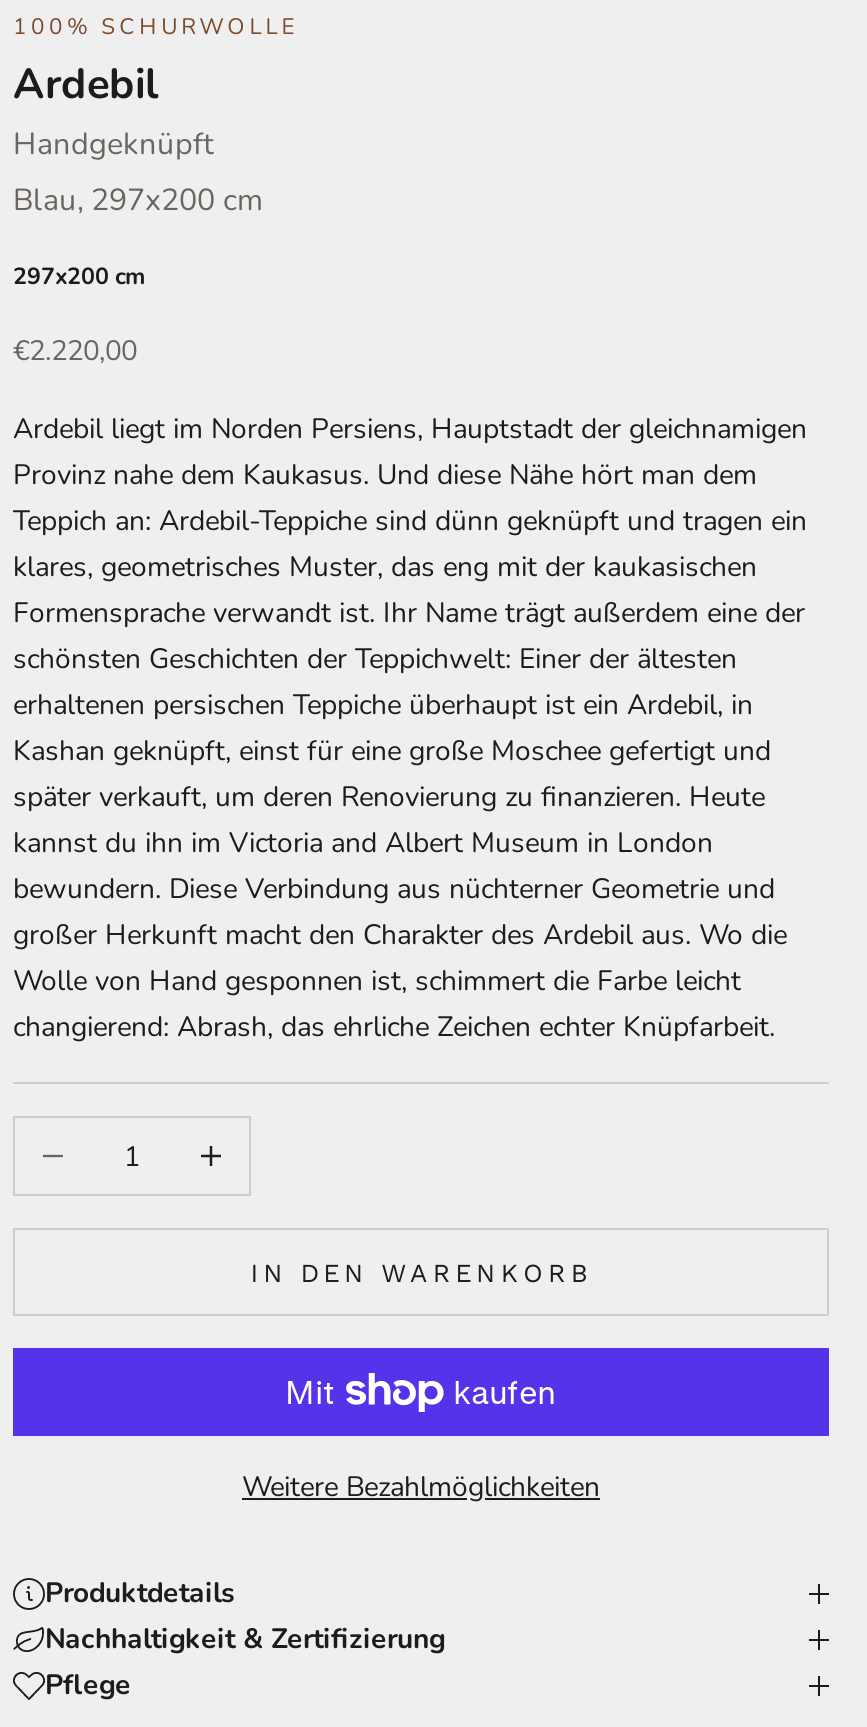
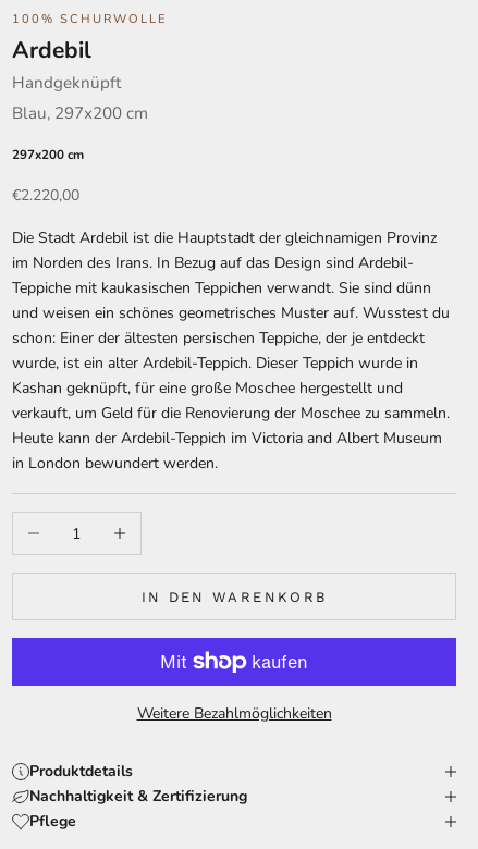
- Ardebil liegt im Norden Persiens, Hauptstadt der gleichnamigen
- Provinz nahe dem Kaukasus. Und diese Nähe hört man dem
- Teppich an: Ardebil-Teppiche sind dünn geknüpft und tragen ein
- klares, geometrisches Muster, das eng mit der kaukasischen
- Formensprache verwandt ist. Ihr Name trägt außerdem eine der
- schönsten Geschichten der Teppichwelt: Einer der ältesten
- erhaltenen persischen Teppiche überhaupt ist ein Ardebil, in
- Kashan geknüpft, einst für eine große Moschee gefertigt und
- später verkauft, um deren Renovierung zu finanzieren. Heute
- kannst du ihn im Victoria and Albert Museum in London
- bewundern. Diese Verbindung aus nüchterner Geometrie und
- großer Herkunft macht den Charakter des Ardebil aus. Wo die
- Wolle von Hand gesponnen ist, schimmert die Farbe leicht
- changierend: Abrash, das ehrliche Zeichen echter Knüpfarbeit.
+ Die Stadt Ardebil ist die Hauptstadt der gleichnamigen Provinz
+ im Norden des Irans. In Bezug auf das Design sind Ardebil-
+ Teppiche mit kaukasischen Teppichen verwandt. Sie sind dünn
+ und weisen ein schönes geometrisches Muster auf. Wusstest du
+ schon: Einer der ältesten persischen Teppiche, der je entdeckt
+ wurde, ist ein alter Ardebil-Teppich. Dieser Teppich wurde in
+ Kashan geknüpft, für eine große Moschee hergestellt und
+ verkauft, um Geld für die Renovierung der Moschee zu sammeln.
+ Heute kann der Ardebil-Teppich im Victoria and Albert Museum
+ in London bewundert werden.
